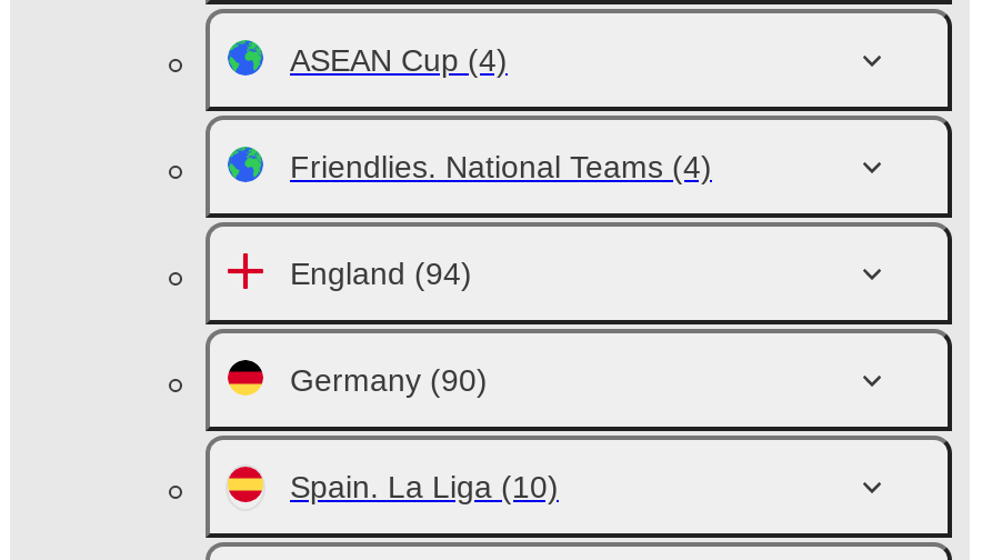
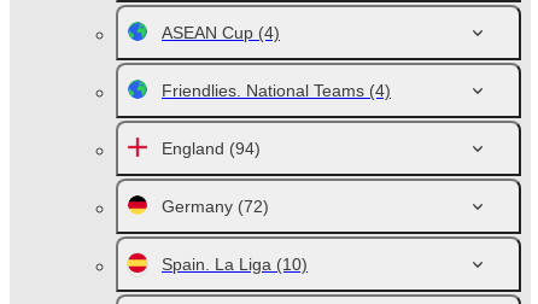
- Germany (90)
+ Germany (72)
